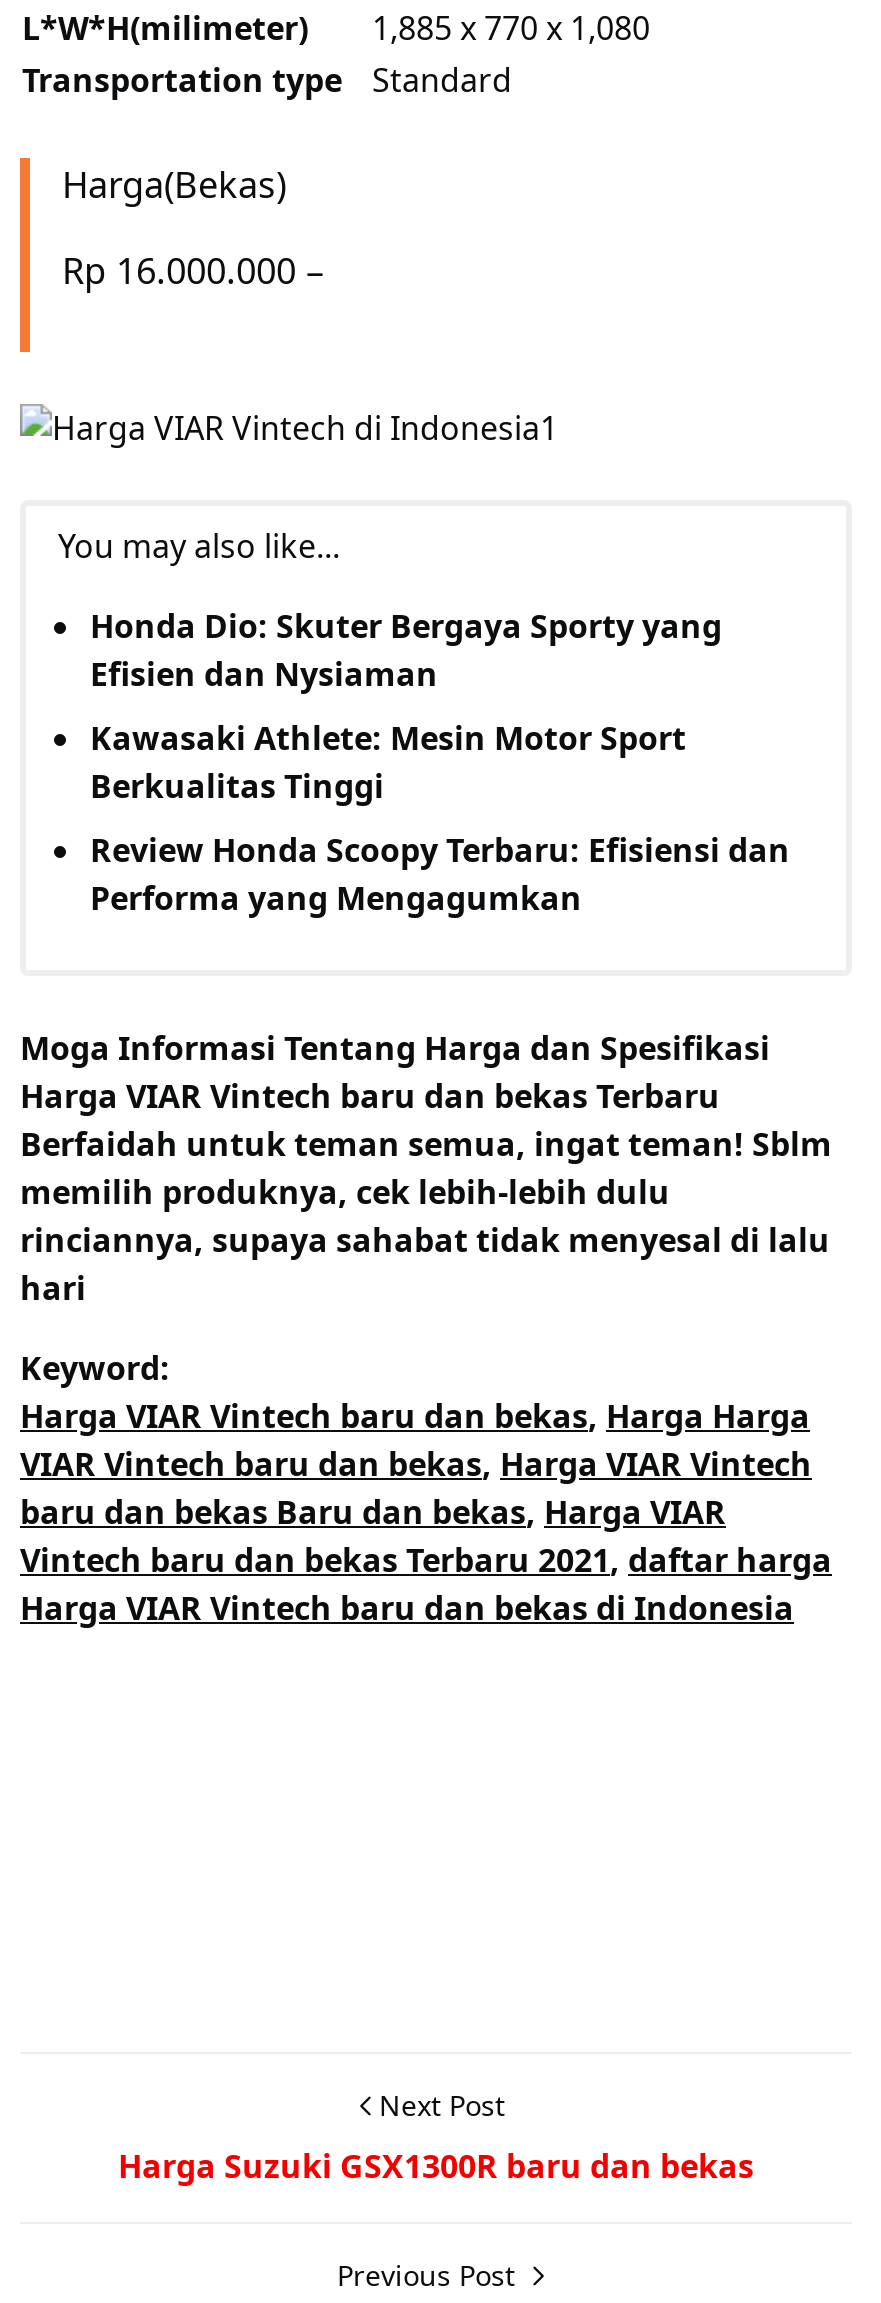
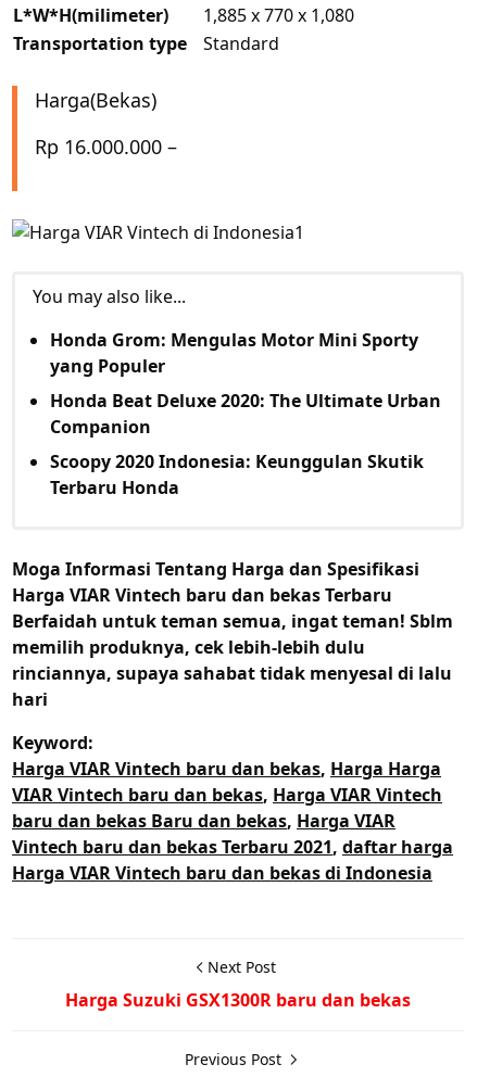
- Honda Dio: Skuter Bergaya Sporty yang
- Efisien dan Nysiaman
+ Honda Grom: Mengulas Motor Mini Sporty
+ yang Populer

- Kawasaki Athlete: Mesin Motor Sport
- Berkualitas Tinggi
+ Honda Beat Deluxe 2020: The Ultimate Urban
+ Companion

- Review Honda Scoopy Terbaru: Efisiensi dan
- Performa yang Mengagumkan
+ Scoopy 2020 Indonesia: Keunggulan Skutik
+ Terbaru Honda
